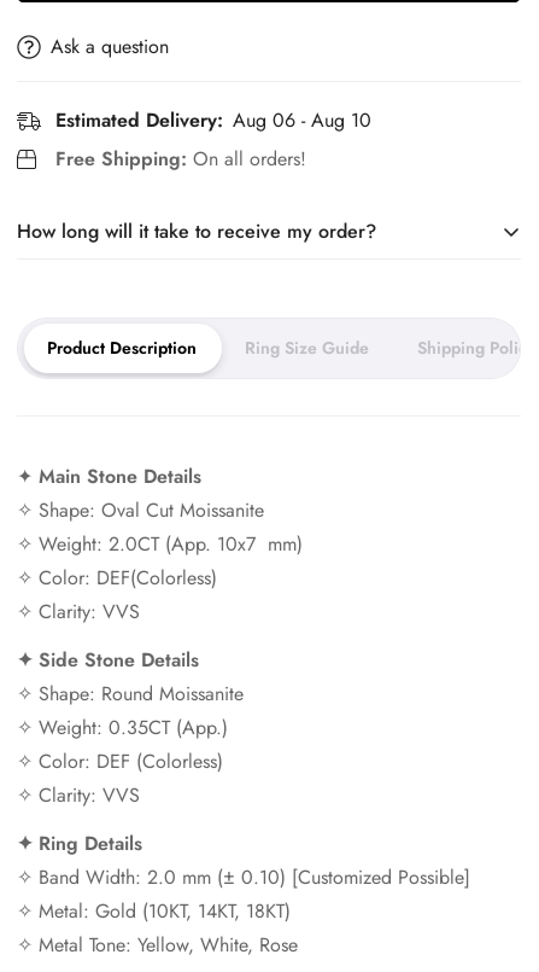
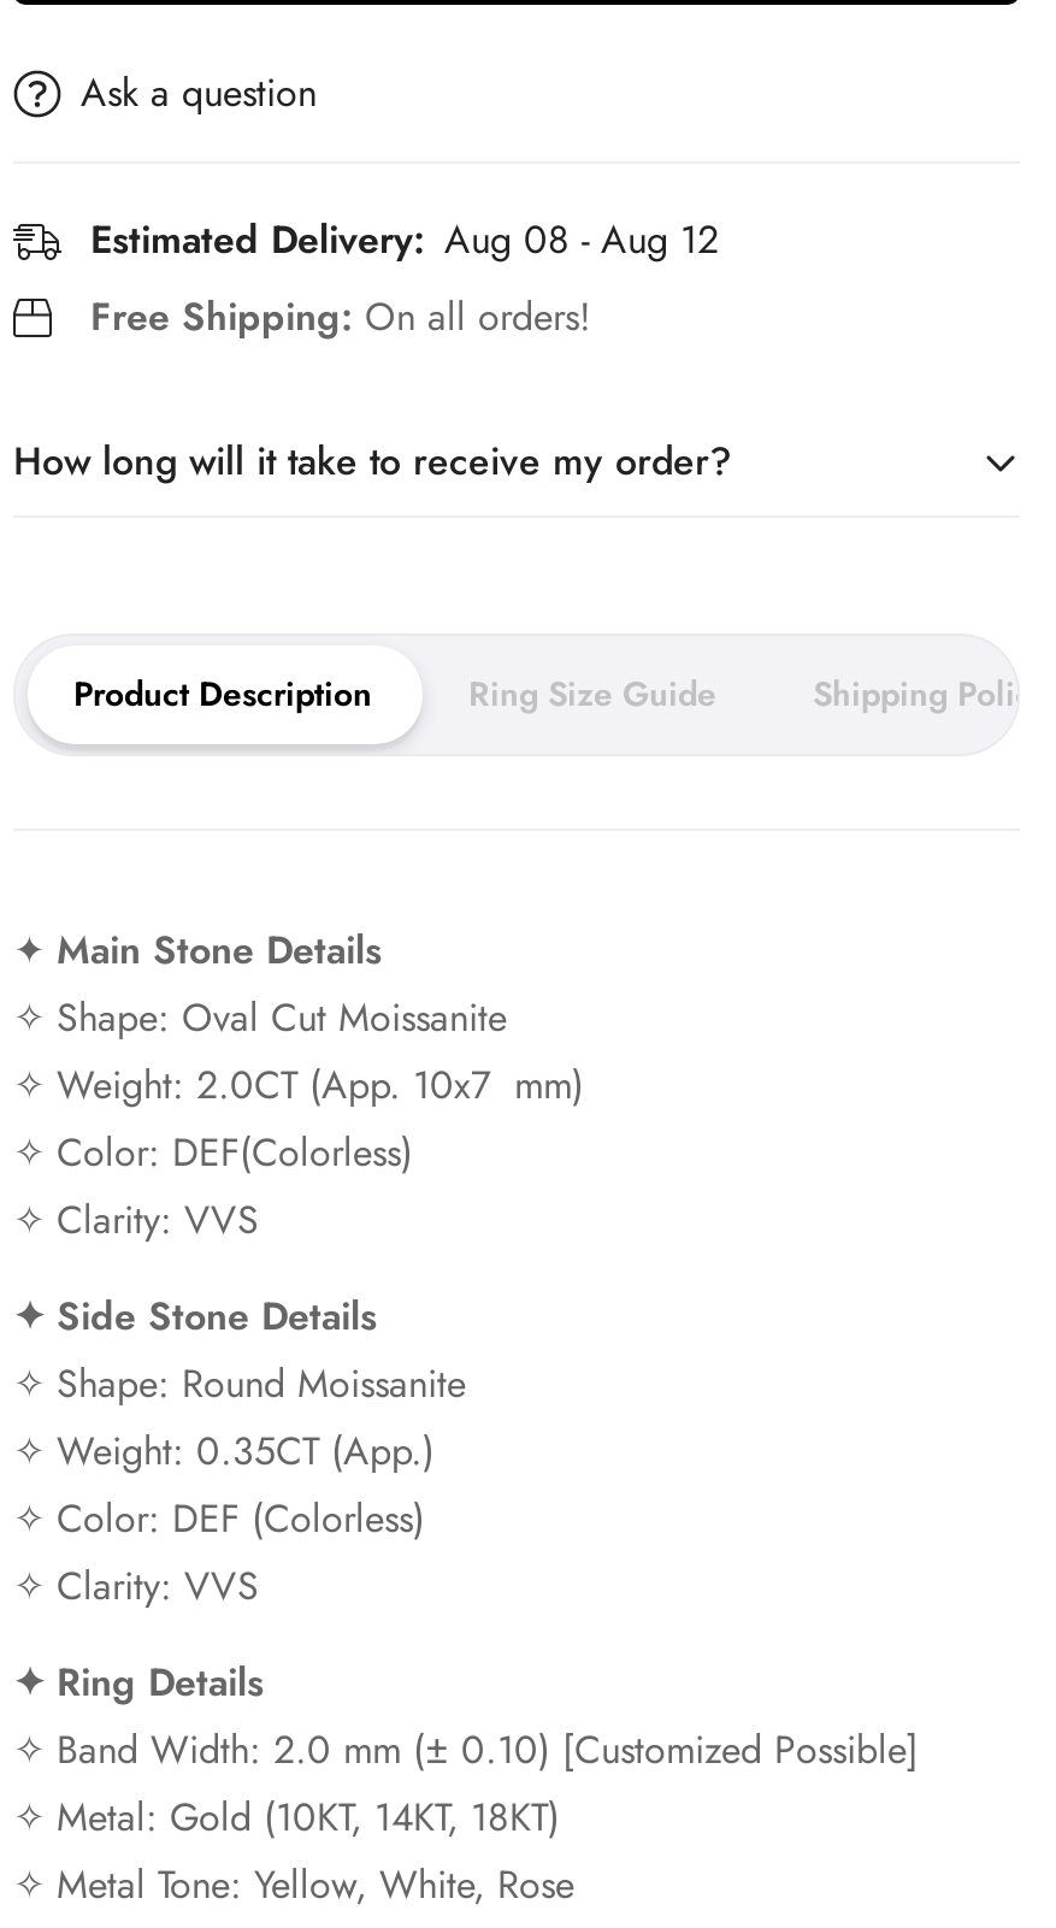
- Estimated Delivery: Aug 06 - Aug 10
+ Estimated Delivery: Aug 08 - Aug 12
